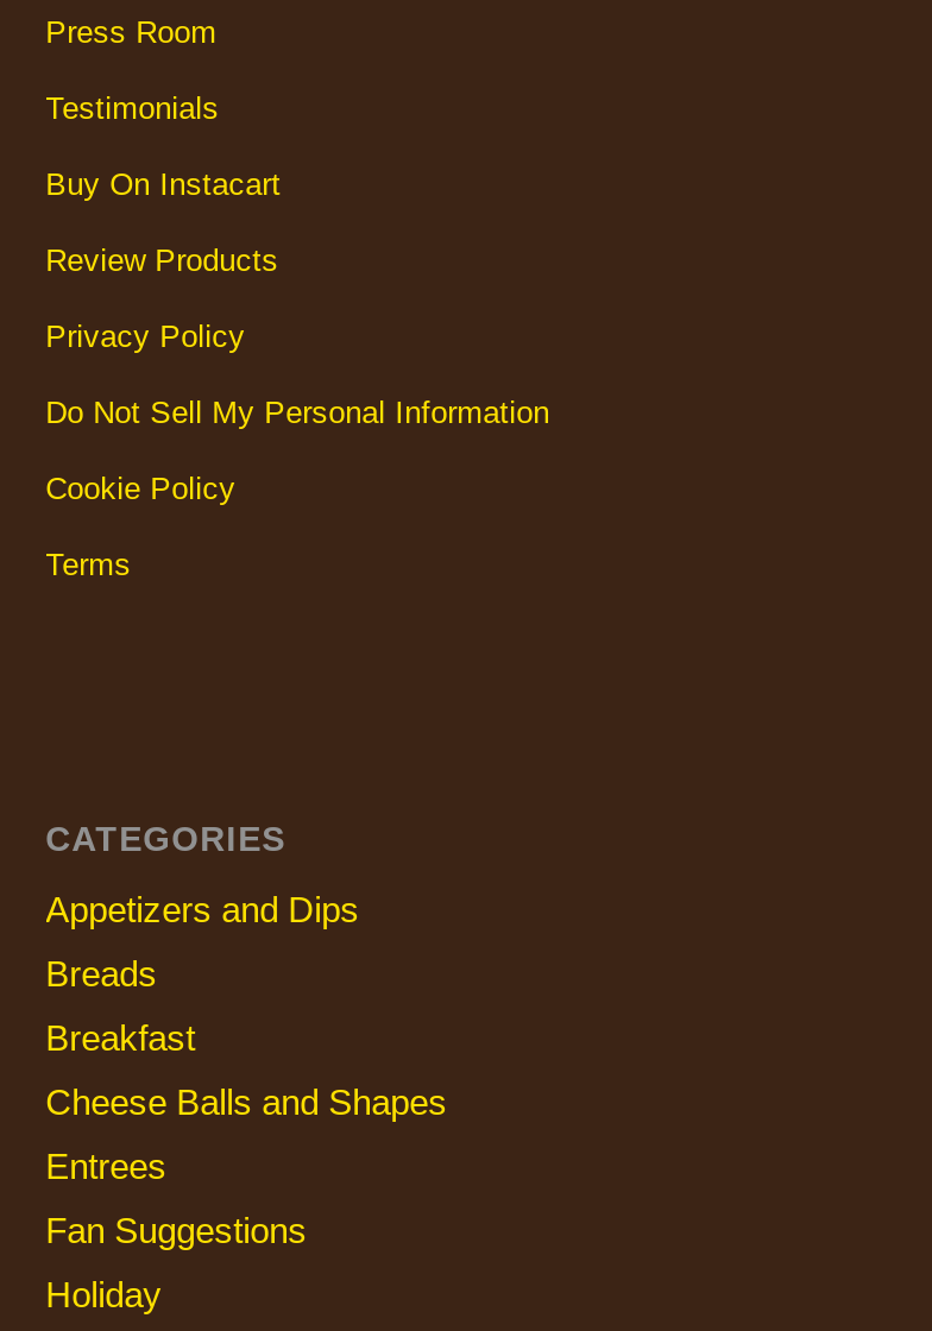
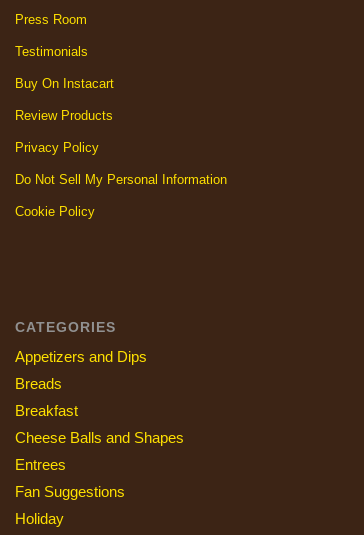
- Terms
